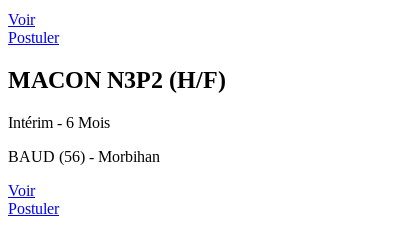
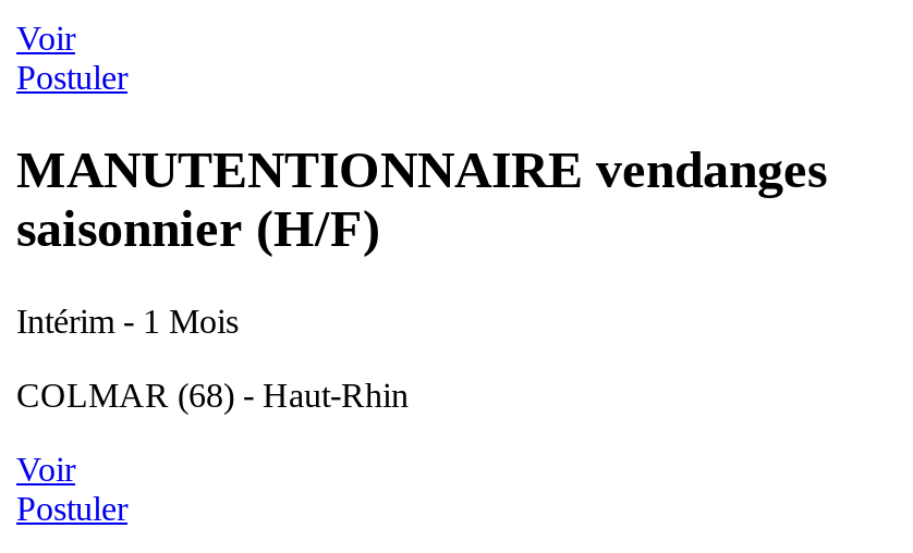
- MACON N3P2 (H/F)
+ MANUTENTIONNAIRE vendanges
+ saisonnier (H/F)

- Intérim - 6 Mois
+ Intérim - 1 Mois

- BAUD (56) - Morbihan
+ COLMAR (68) - Haut-Rhin
